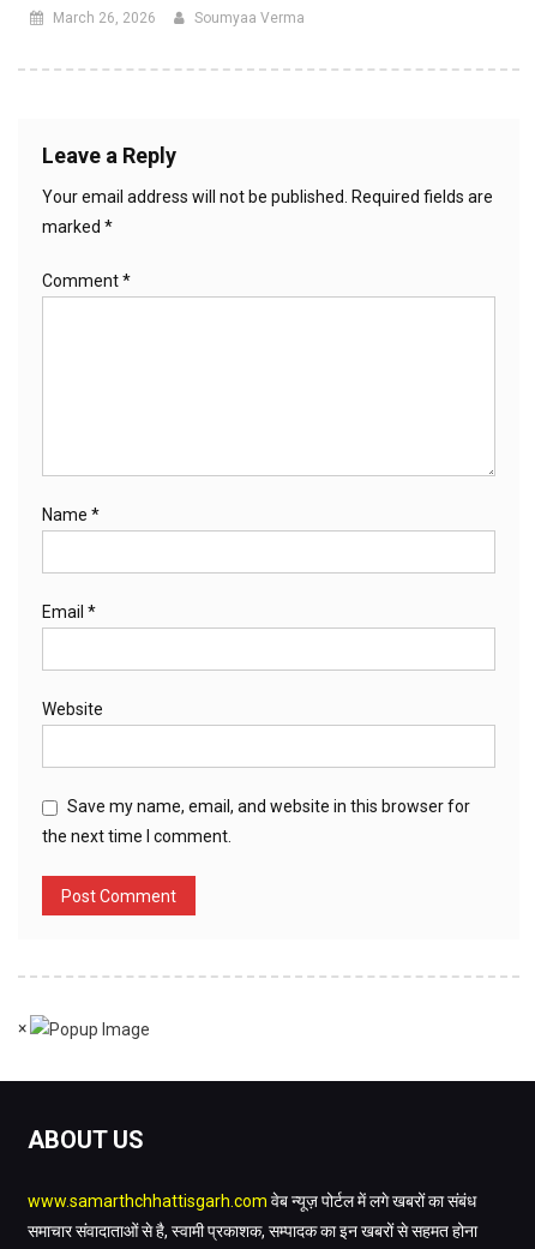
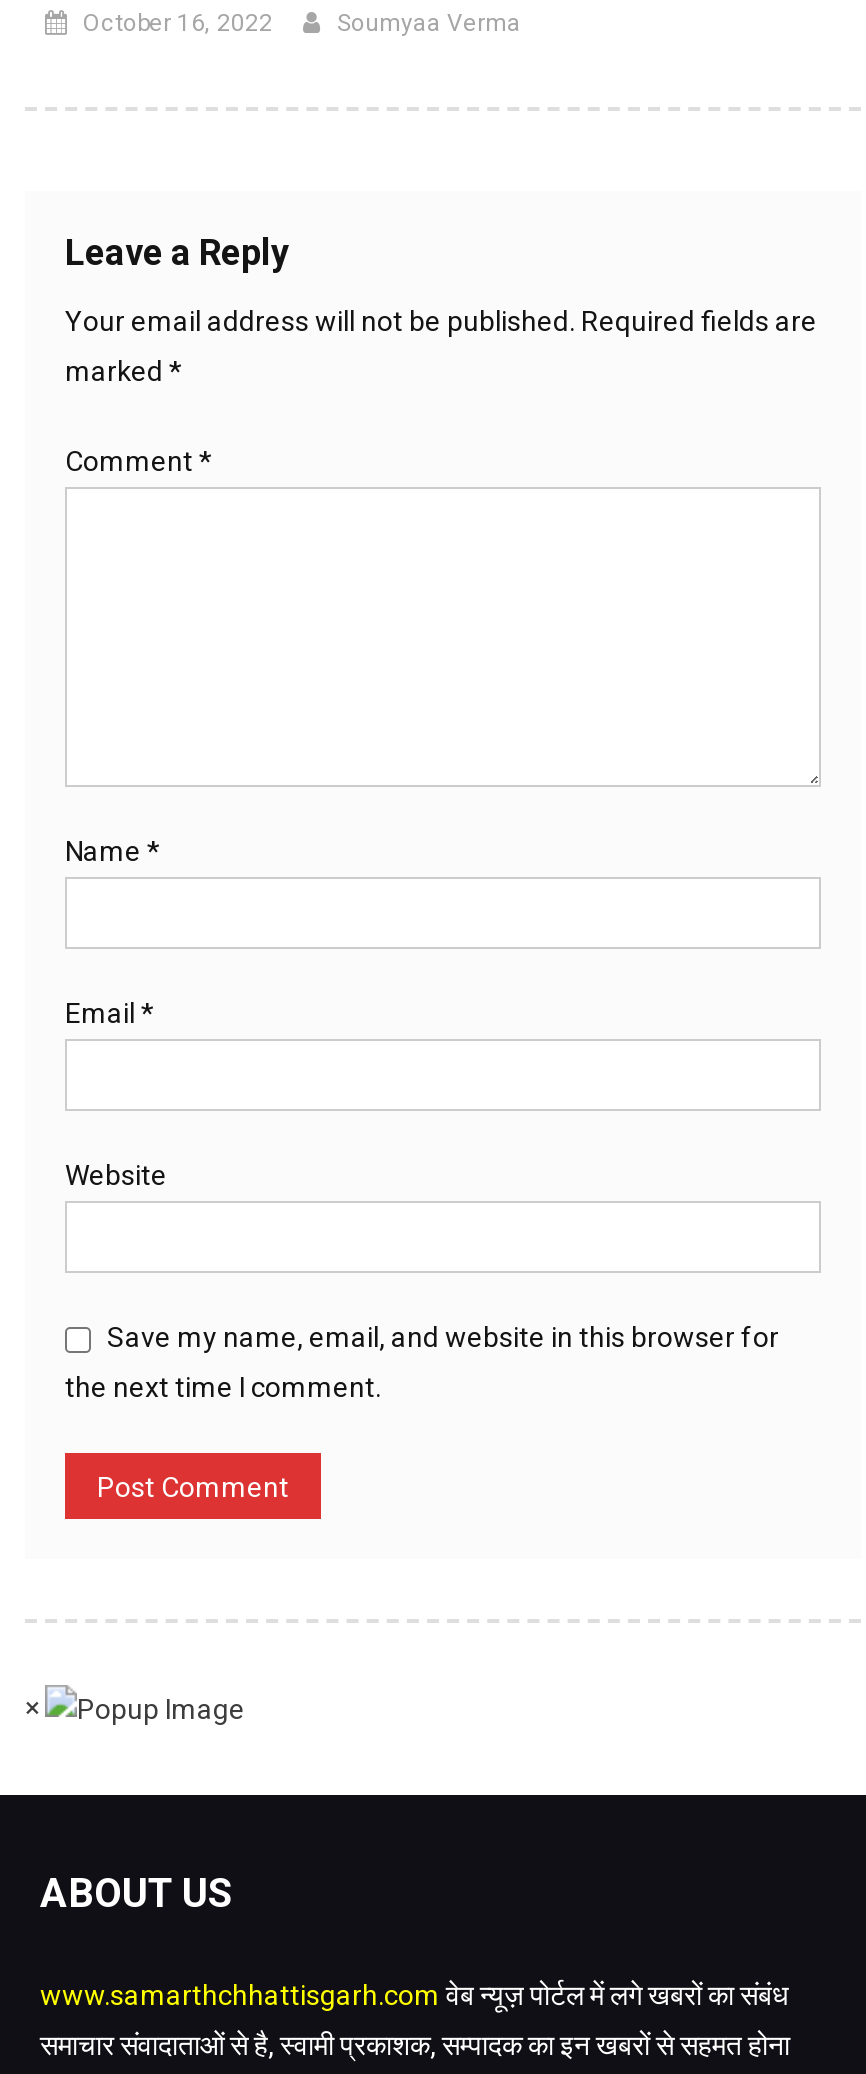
- March 26, 2026
+ October 16, 2022
